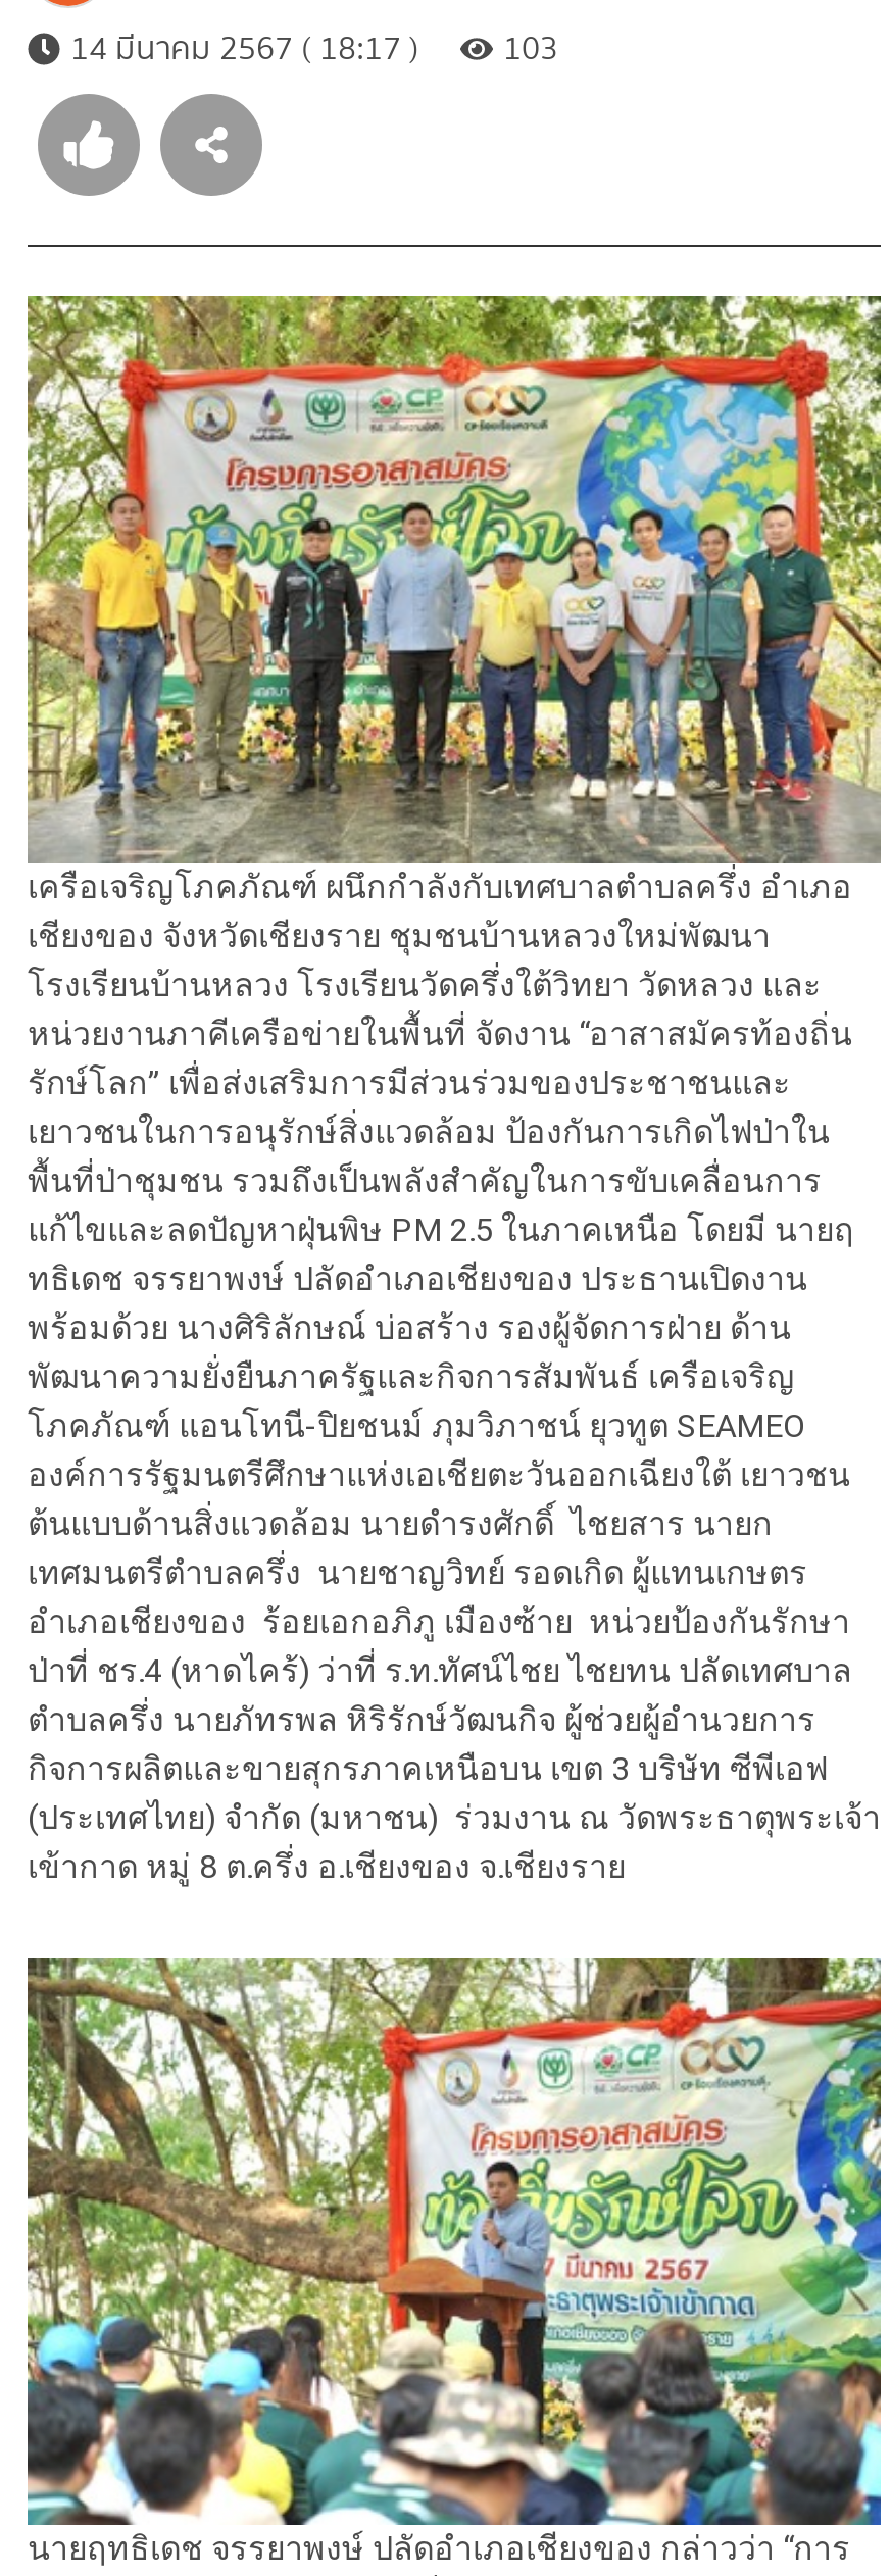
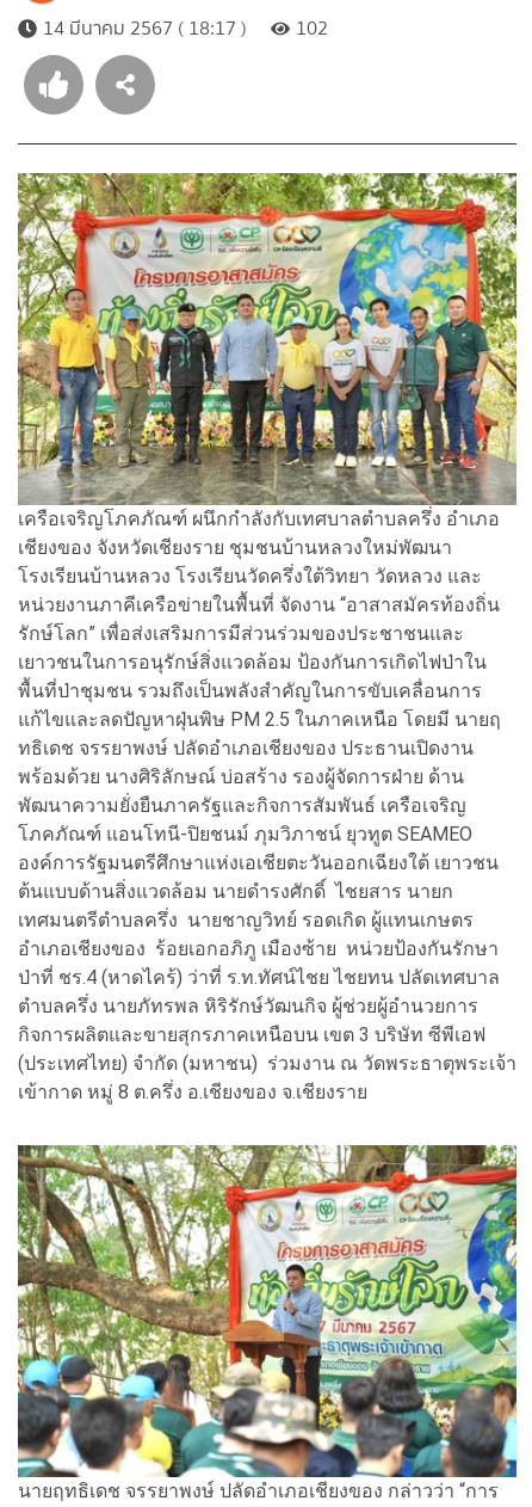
- 14 มีนาคม 2567 ( 18:17 ) 103
+ 14 มีนาคม 2567 ( 18:17 ) 102
